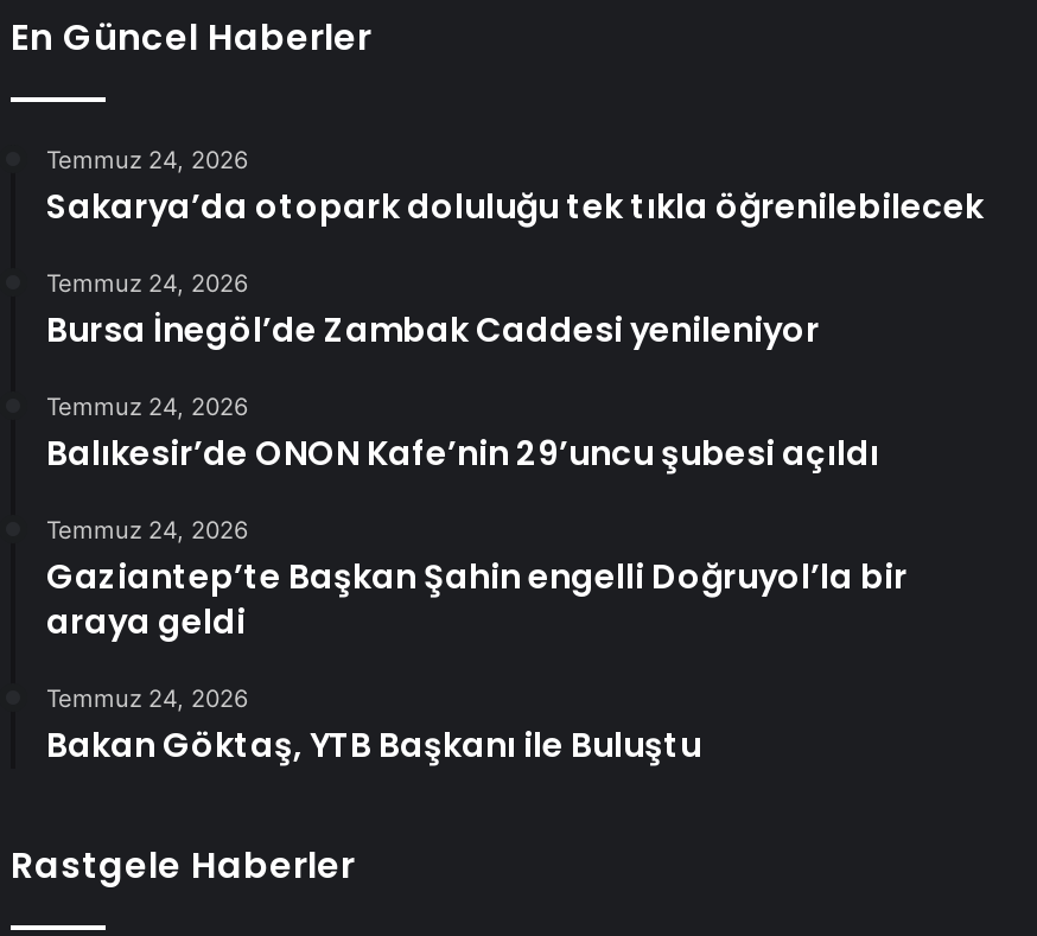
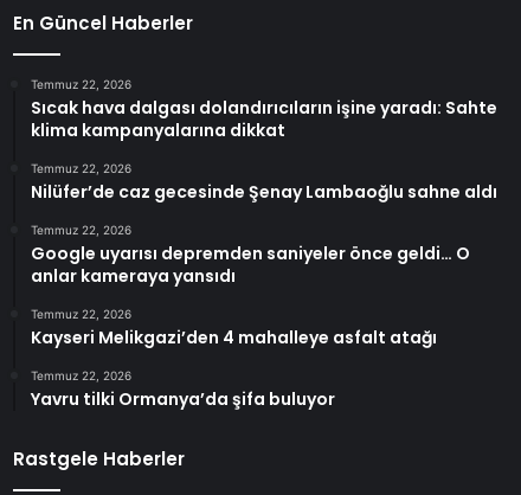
- Temmuz 24, 2026
- Sakarya’da otopark doluluğu tek tıkla öğrenilebilecek
+ Temmuz 22, 2026
+ Sıcak hava dalgası dolandırıcıların işine yaradı: Sahte
+ klima kampanyalarına dikkat

- Temmuz 24, 2026
- Bursa İnegöl’de Zambak Caddesi yenileniyor
+ Temmuz 22, 2026
+ Nilüfer’de caz gecesinde Şenay Lambaoğlu sahne aldı

- Temmuz 24, 2026
- Balıkesir’de ONON Kafe’nin 29’uncu şubesi açıldı
+ Temmuz 22, 2026
+ Google uyarısı depremden saniyeler önce geldi… O
+ anlar kameraya yansıdı

- Temmuz 24, 2026
- Gaziantep’te Başkan Şahin engelli Doğruyol’la bir
- araya geldi
+ Temmuz 22, 2026
+ Kayseri Melikgazi’den 4 mahalleye asfalt atağı

- Temmuz 24, 2026
- Bakan Göktaş, YTB Başkanı ile Buluştu
+ Temmuz 22, 2026
+ Yavru tilki Ormanya’da şifa buluyor
